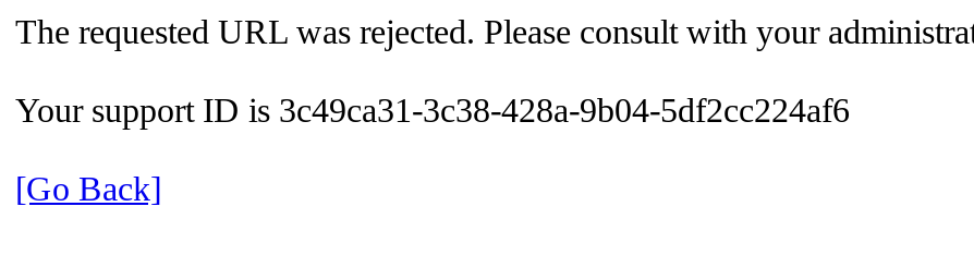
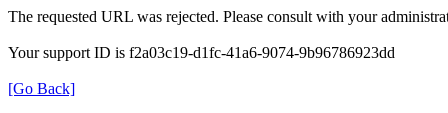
- Your support ID is 3c49ca31-3c38-428a-9b04-5df2cc224af6
+ Your support ID is f2a03c19-d1fc-41a6-9074-9b96786923dd
